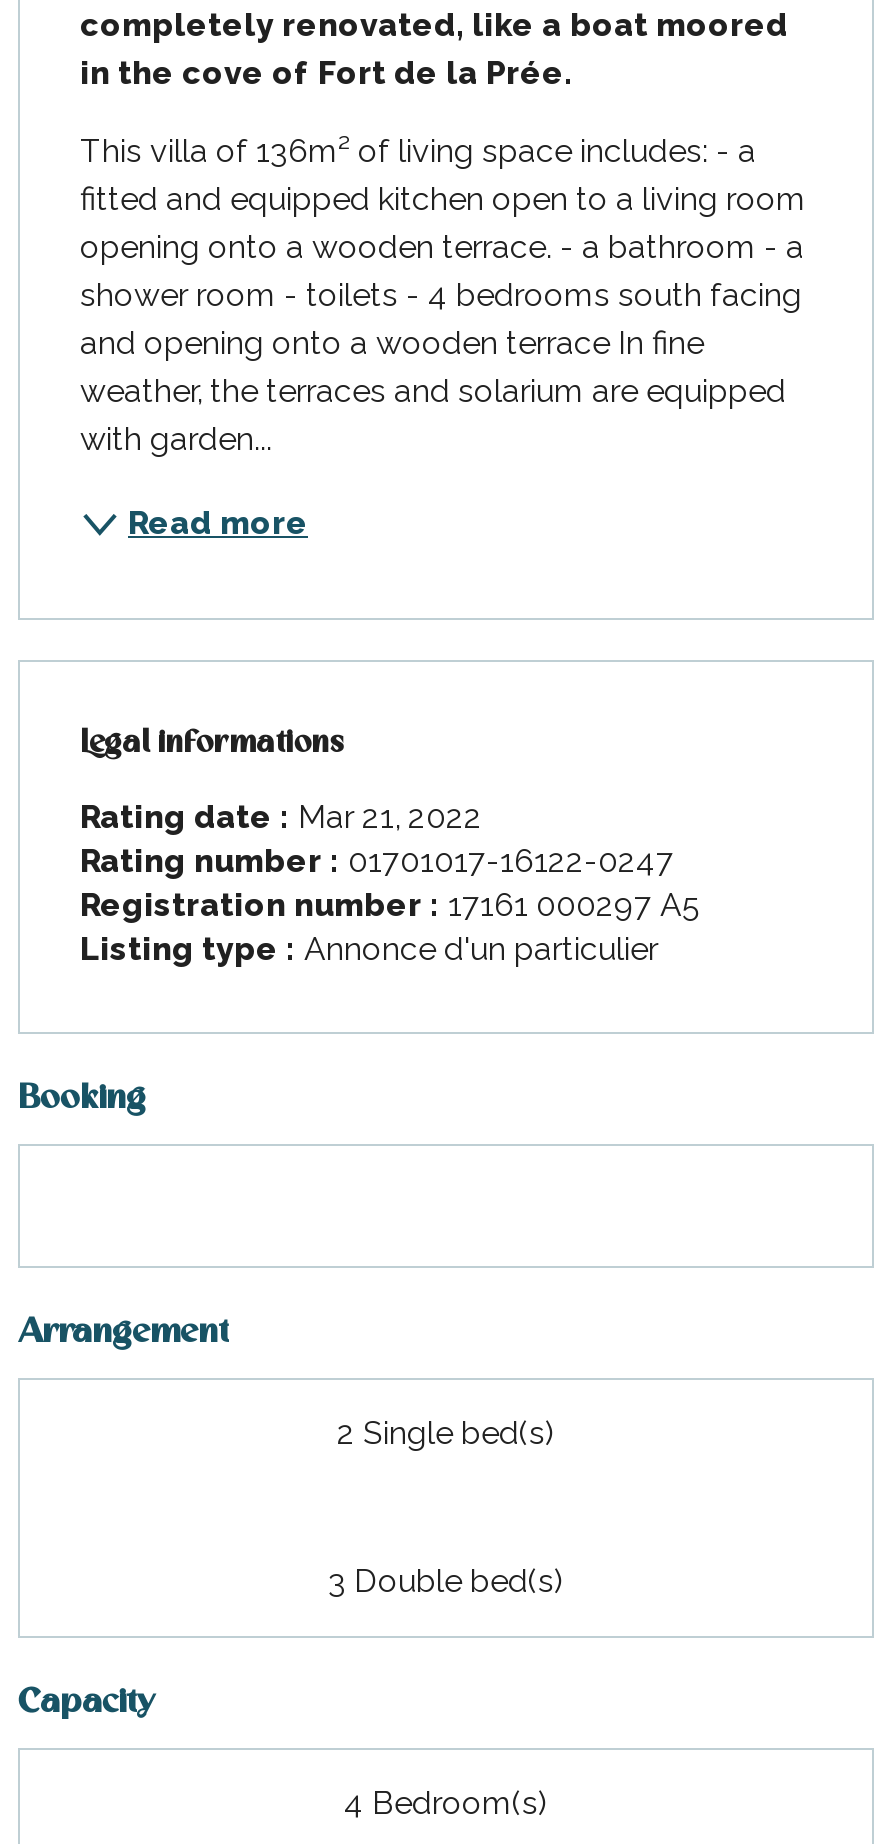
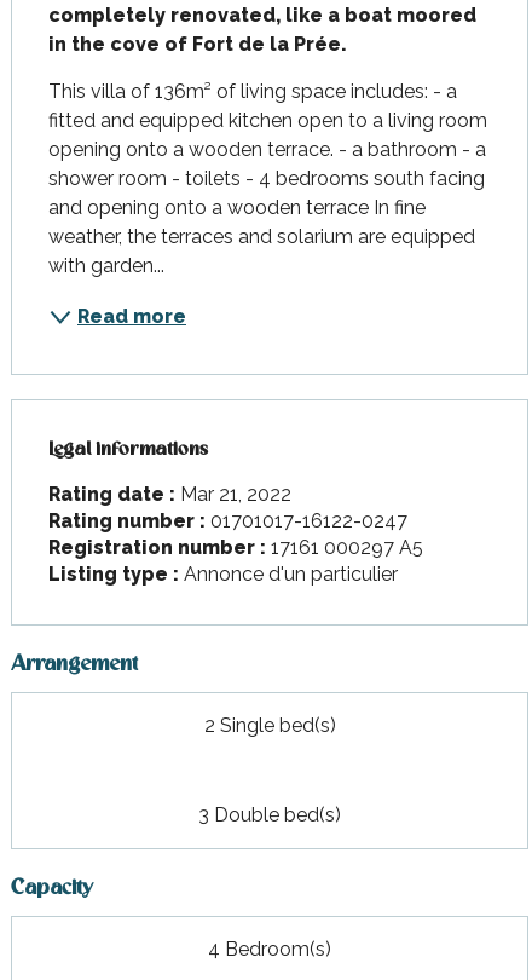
- Booking
